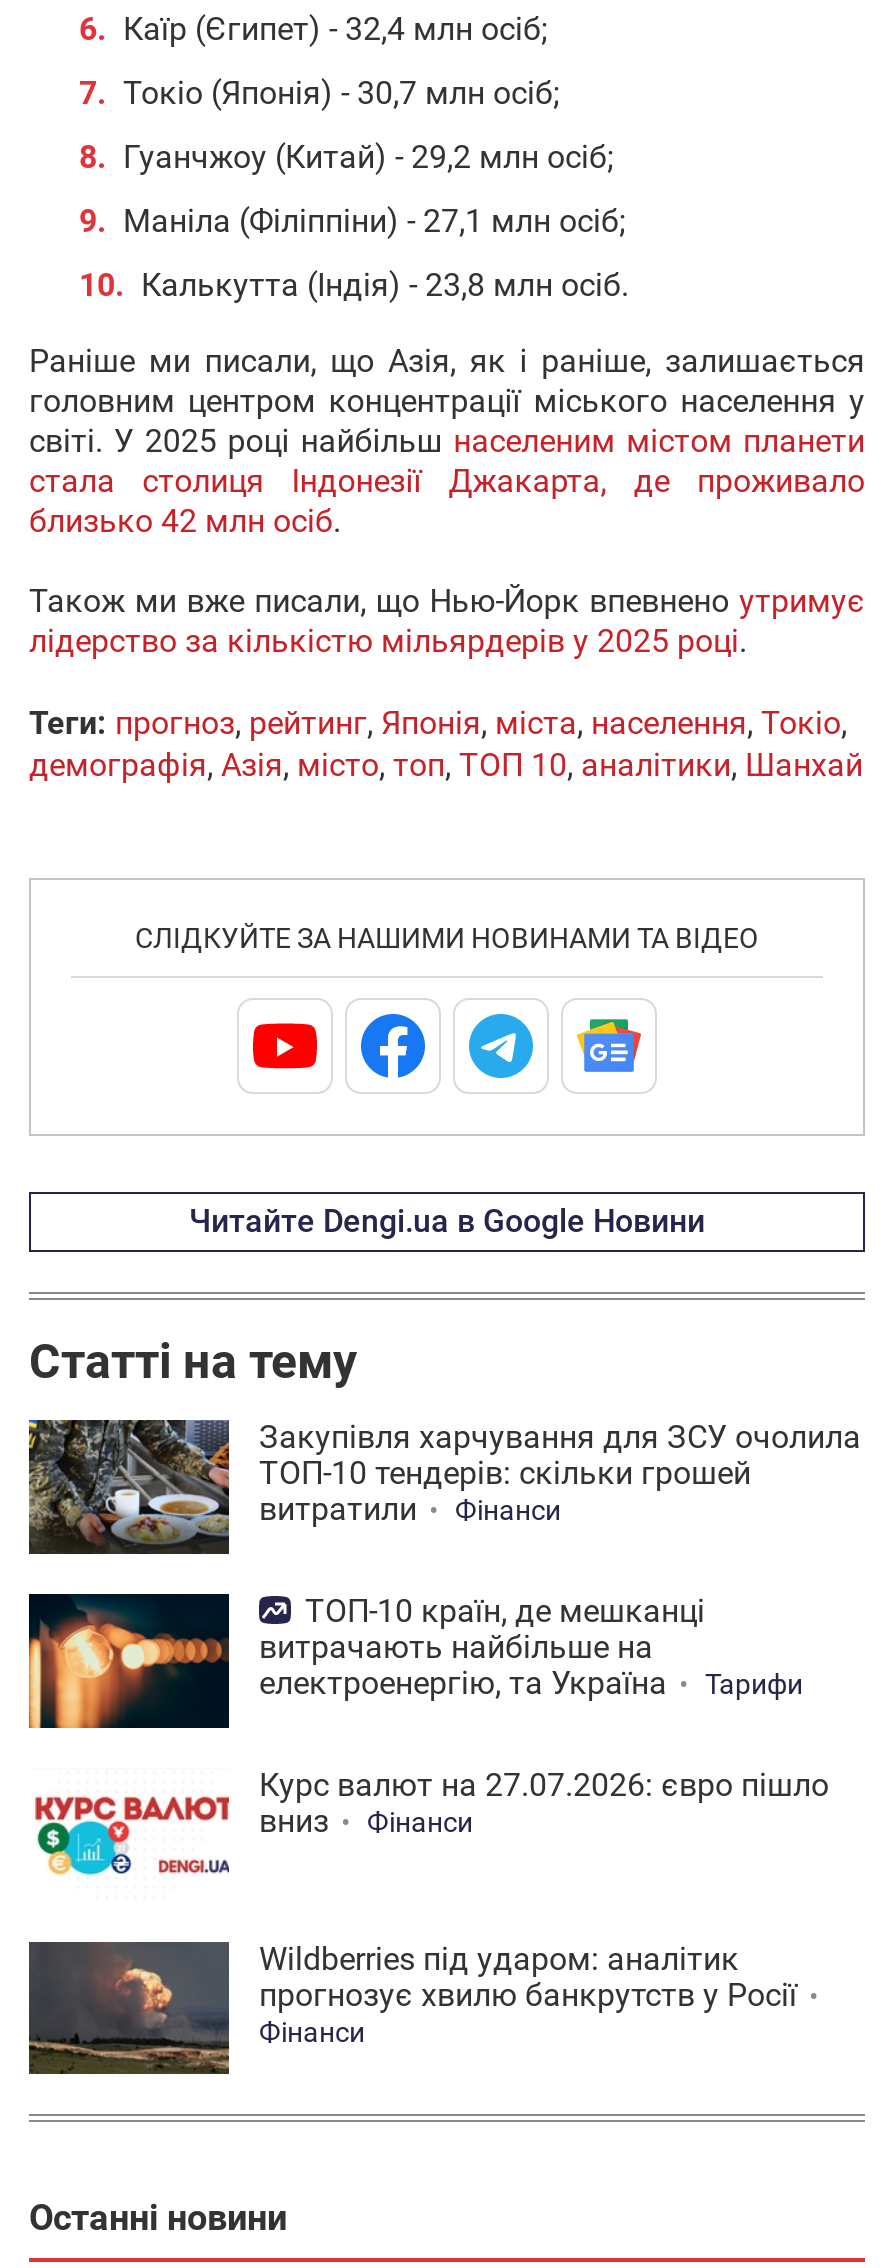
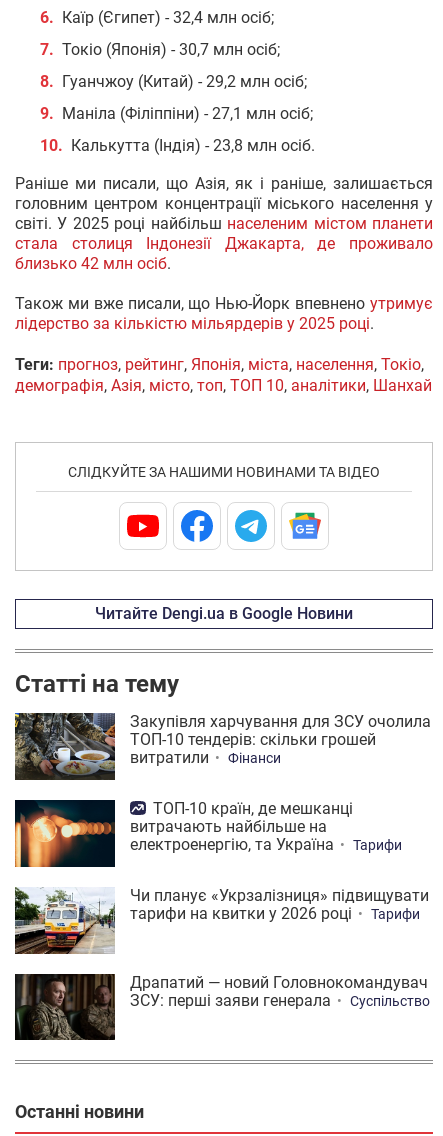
- [image]
- Курс валют на 27.07.2026: євро пішло
- вниз
- Фінанси
+ [image]
+ Чи планує «Укрзалізниця» підвищувати
+ тарифи на квитки у 2026 році
+ Тарифи

- [image]
- Wildberries під ударом: аналітик
- прогнозує хвилю банкрутств у Росії
- Фінанси
+ [image]
+ Драпатий — новий Головнокомандувач
+ ЗСУ: перші заяви генерала
+ Суспільство
